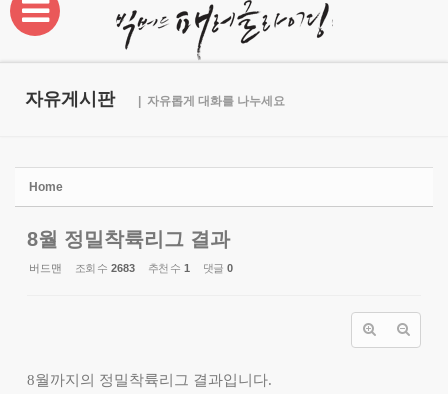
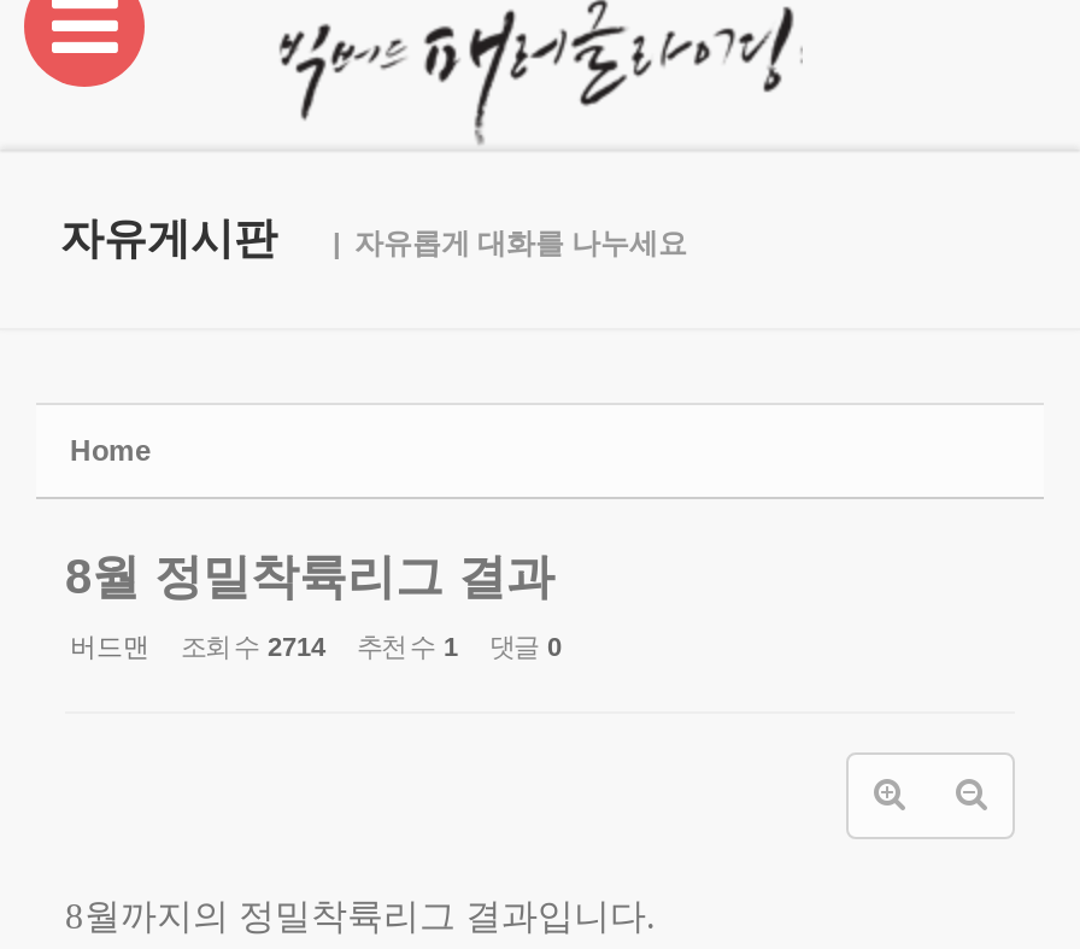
- 버드맨 조회 수 2683 추천 수 1 댓글 0
+ 버드맨 조회 수 2714 추천 수 1 댓글 0
